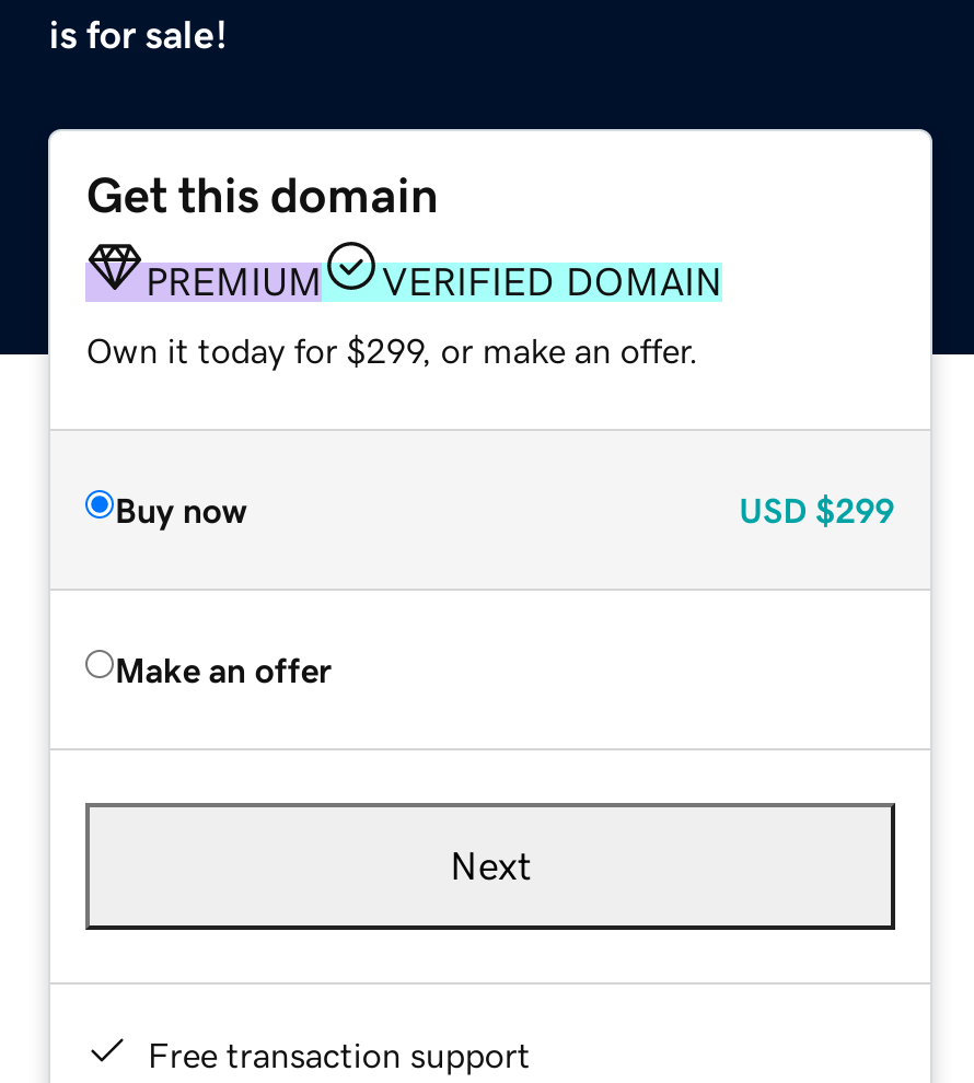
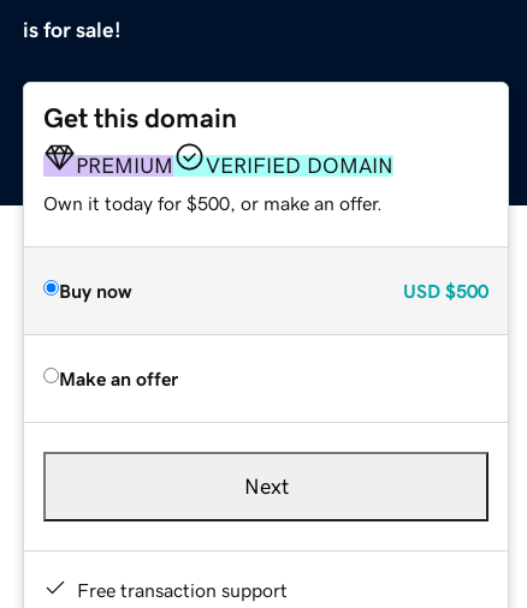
- Own it today for $299, or make an offer.
+ Own it today for $500, or make an offer.

- USD $299
+ USD $500
